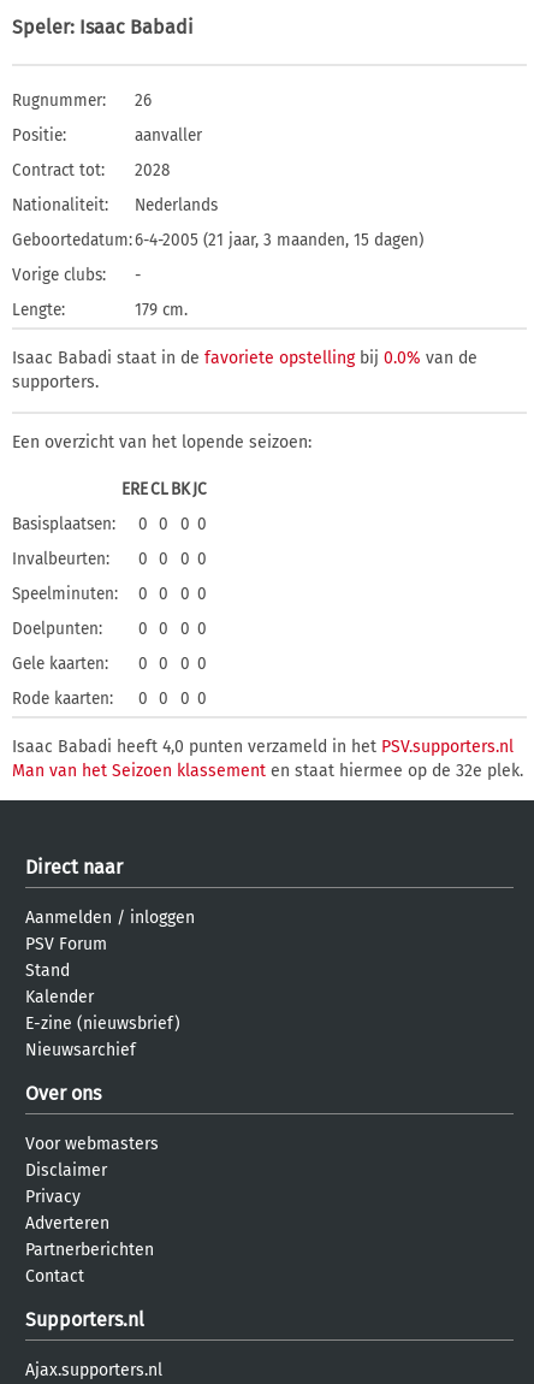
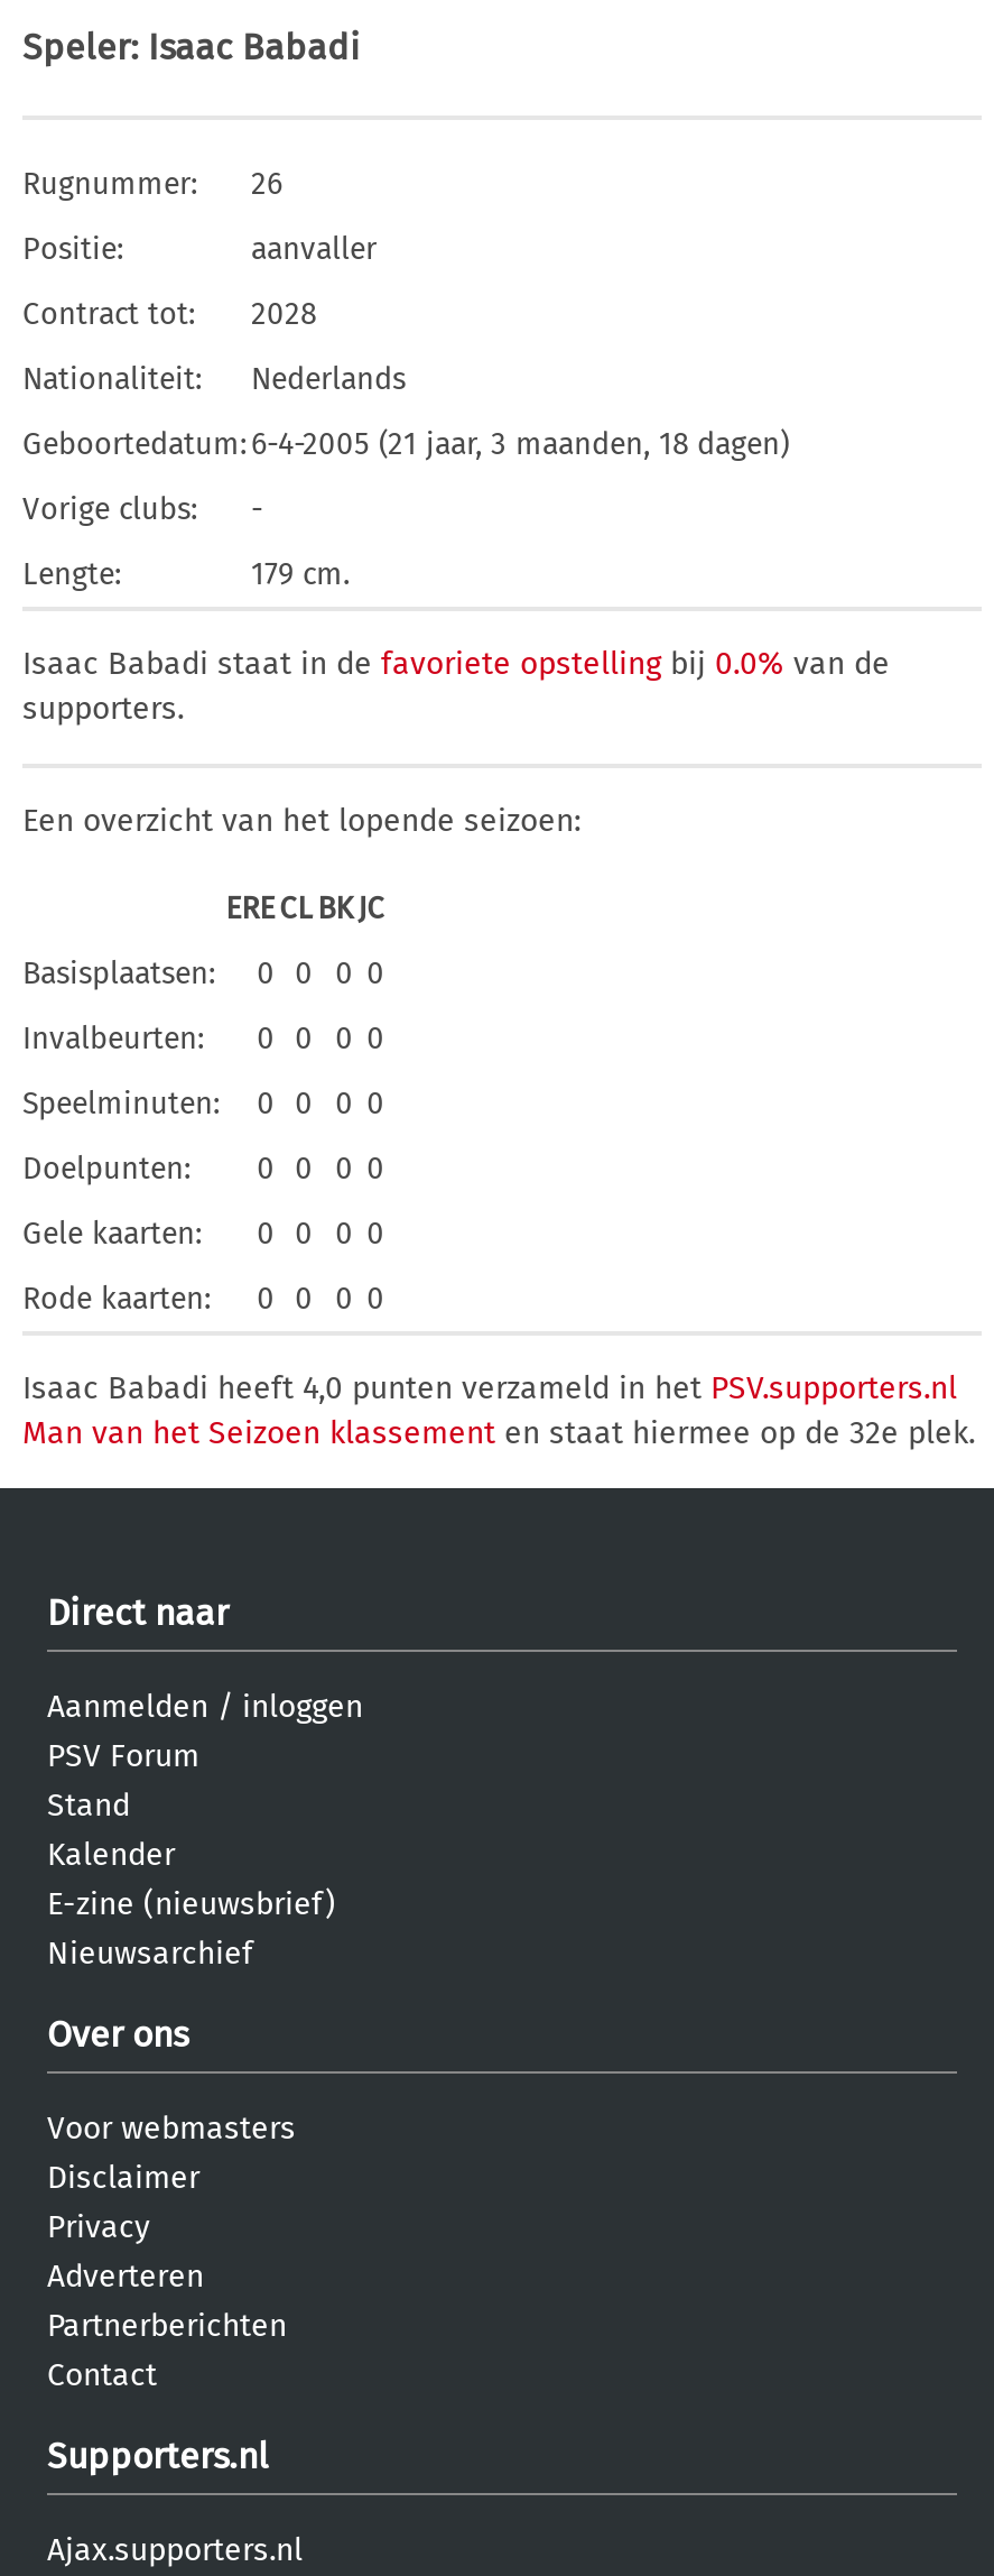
- Geboortedatum: 6-4-2005 (21 jaar, 3 maanden, 15 dagen)
+ Geboortedatum: 6-4-2005 (21 jaar, 3 maanden, 18 dagen)
